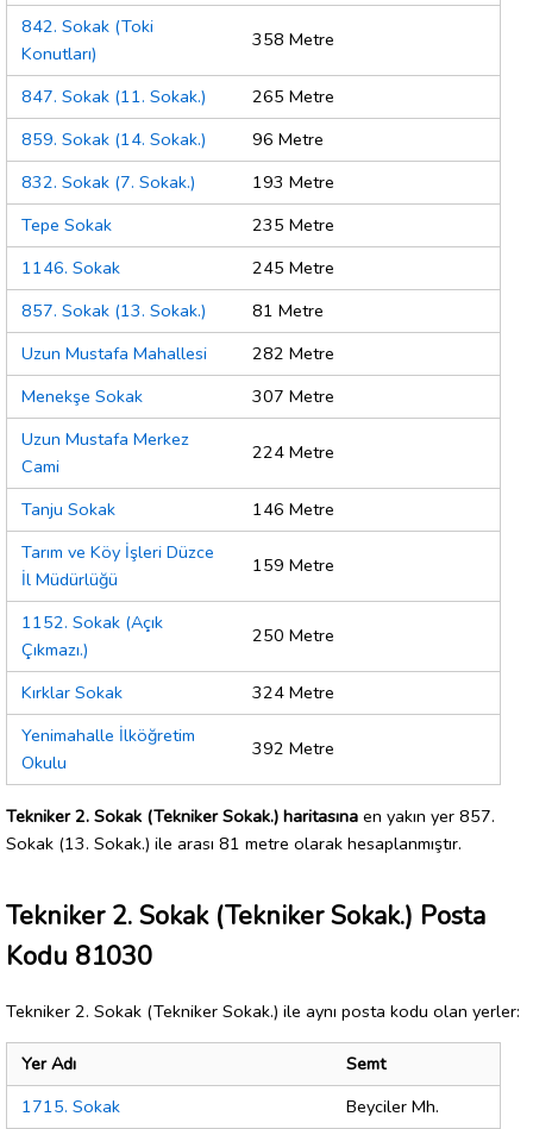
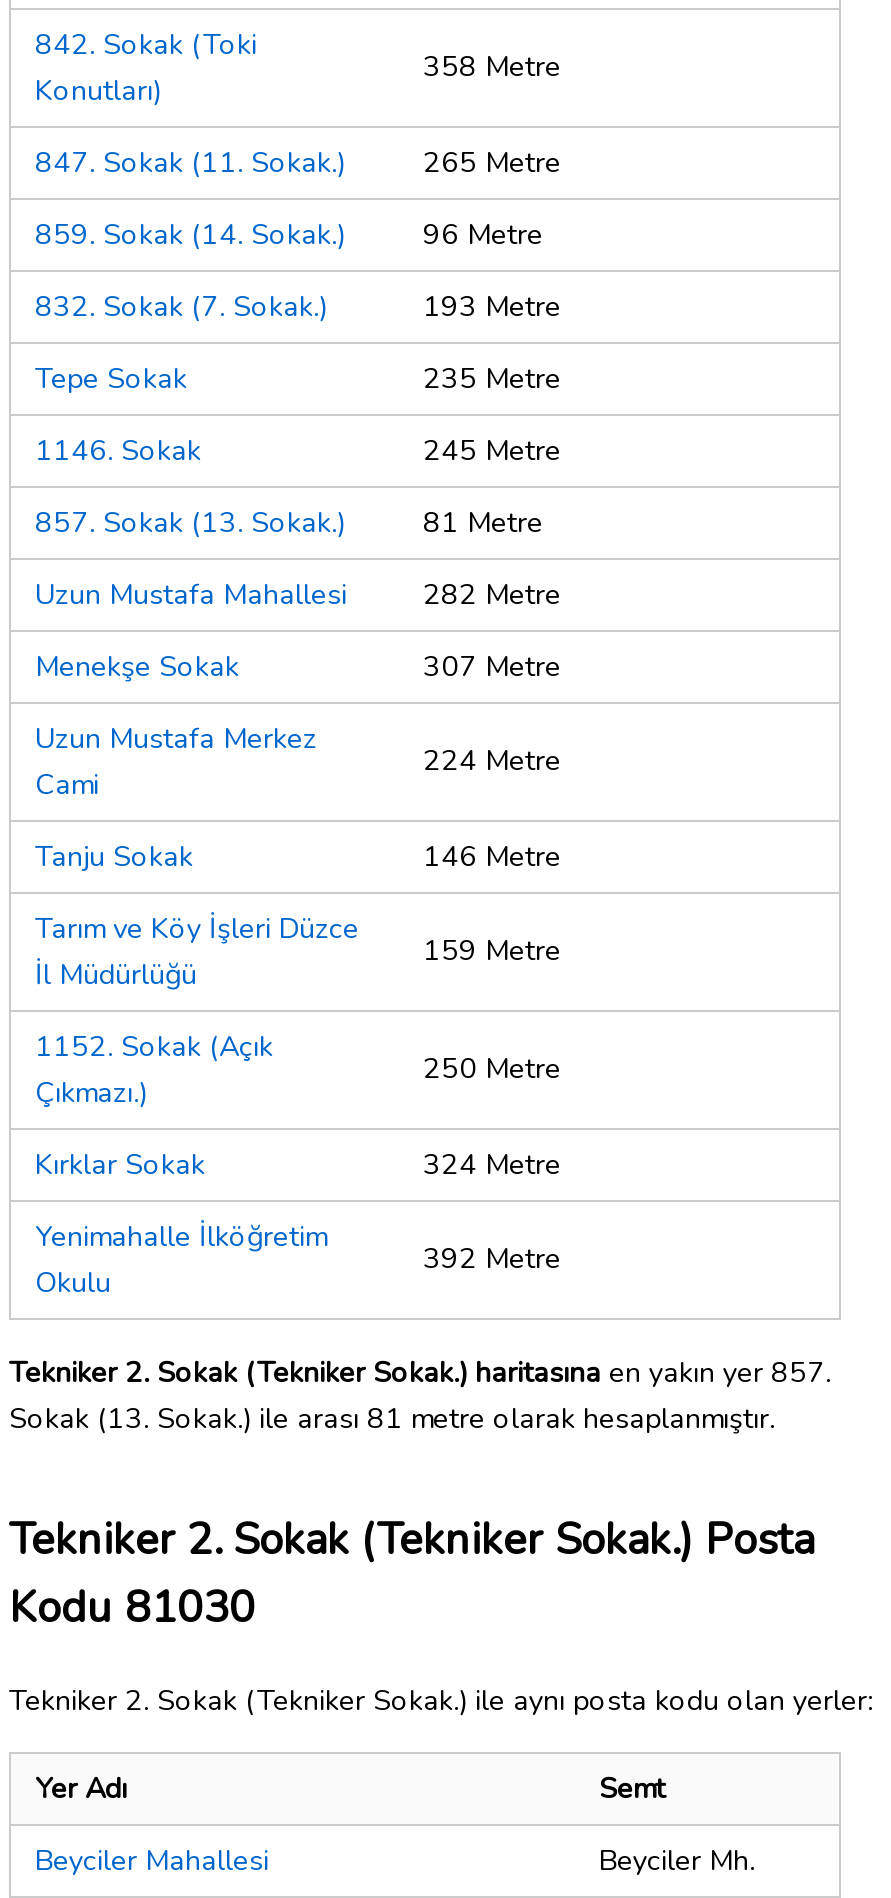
- 1715. Sokak
+ Beyciler Mahallesi
